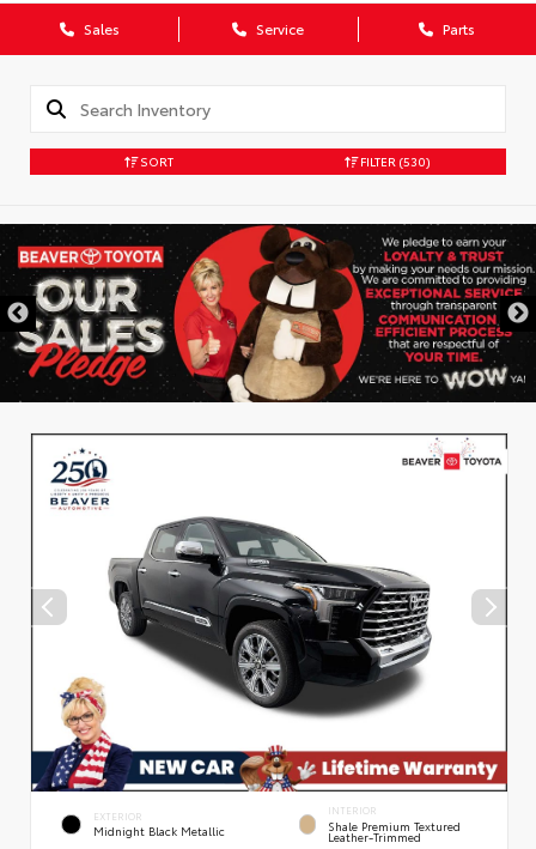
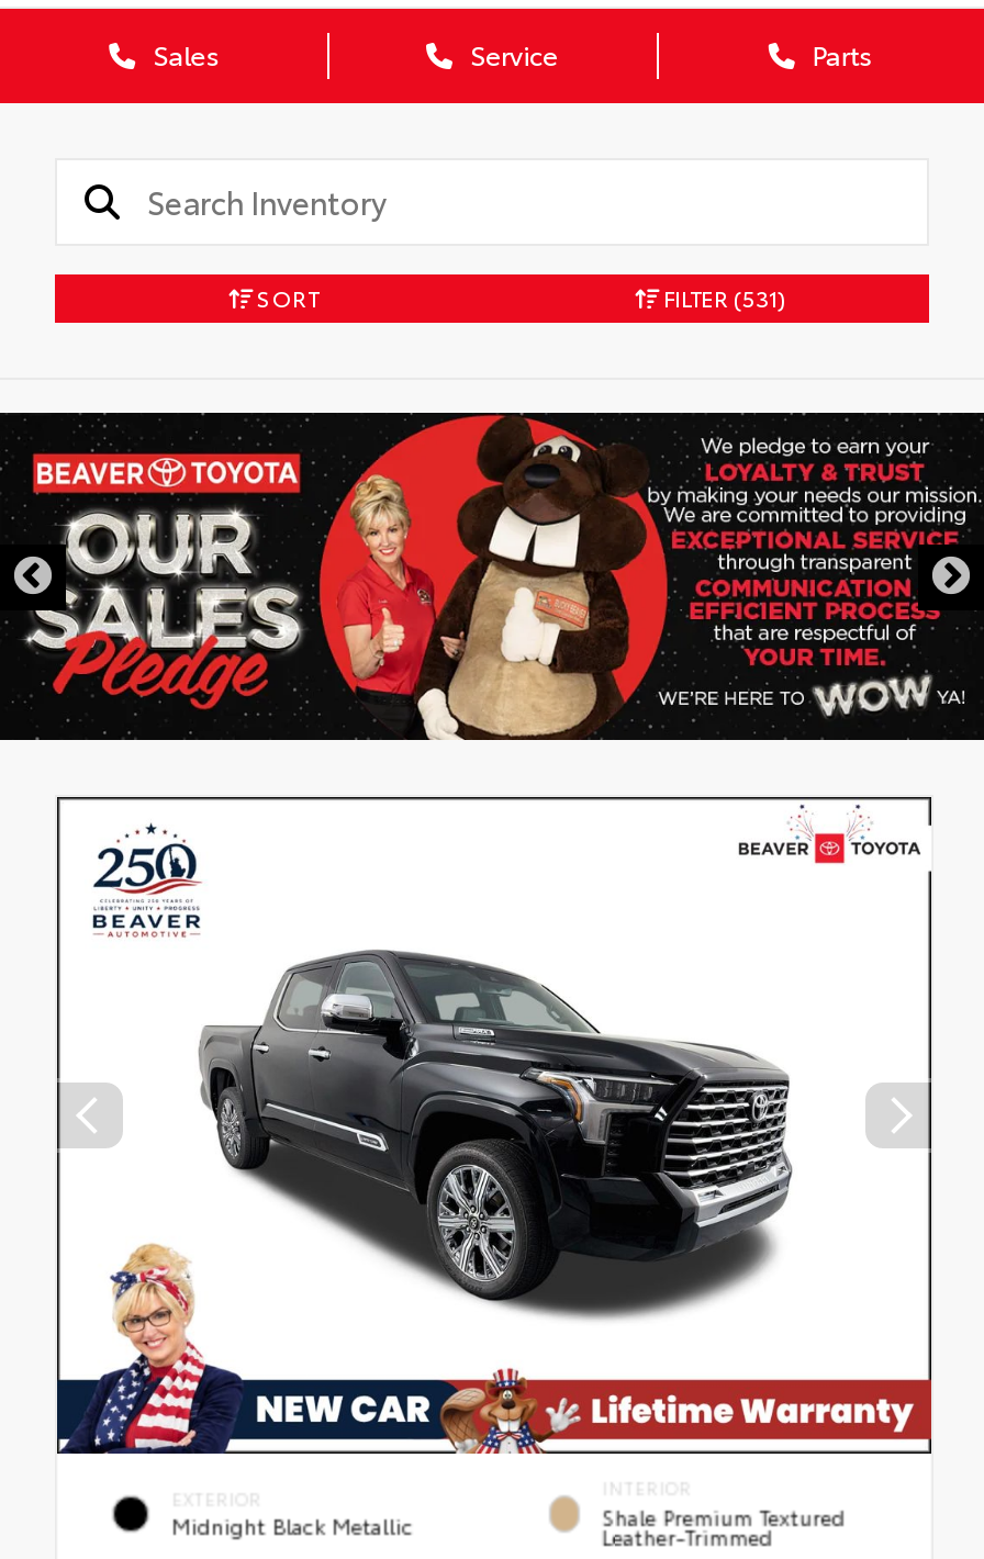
- FILTER (530)
+ FILTER (531)
